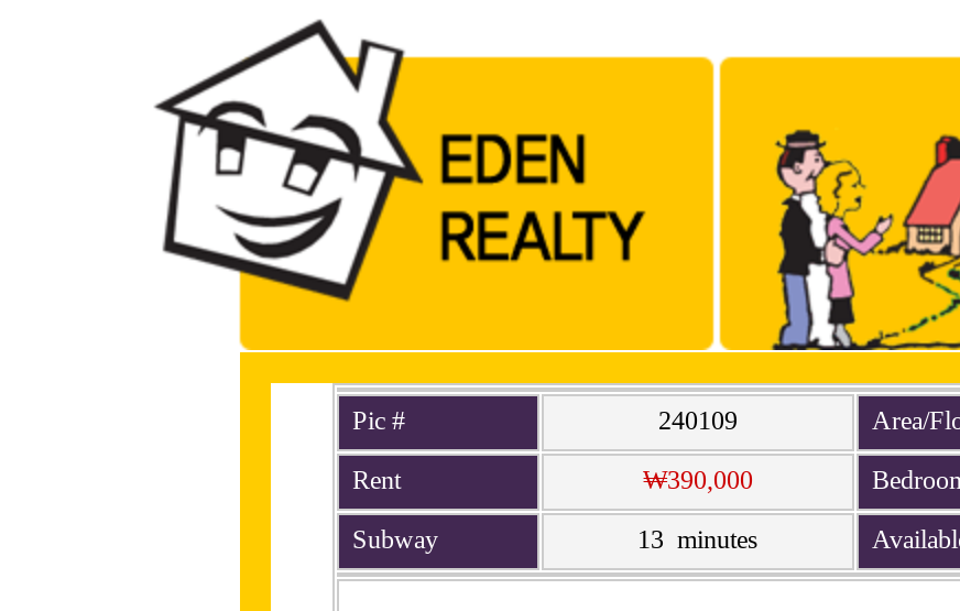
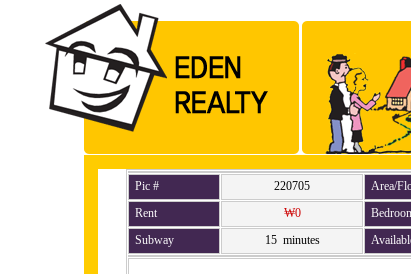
- 240109
+ 220705

- ₩390,000
+ ₩0

- 13 minutes
+ 15 minutes
